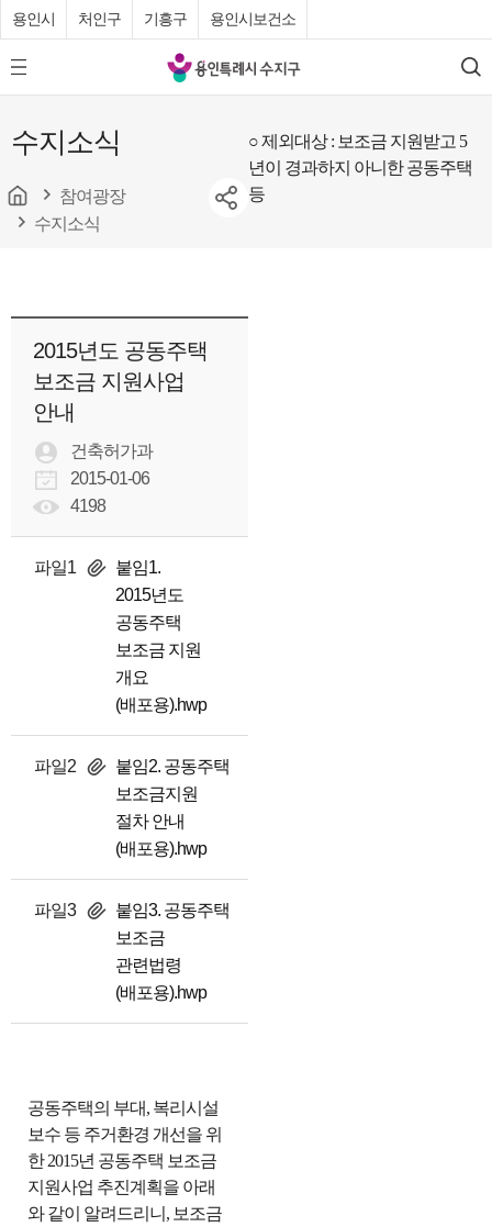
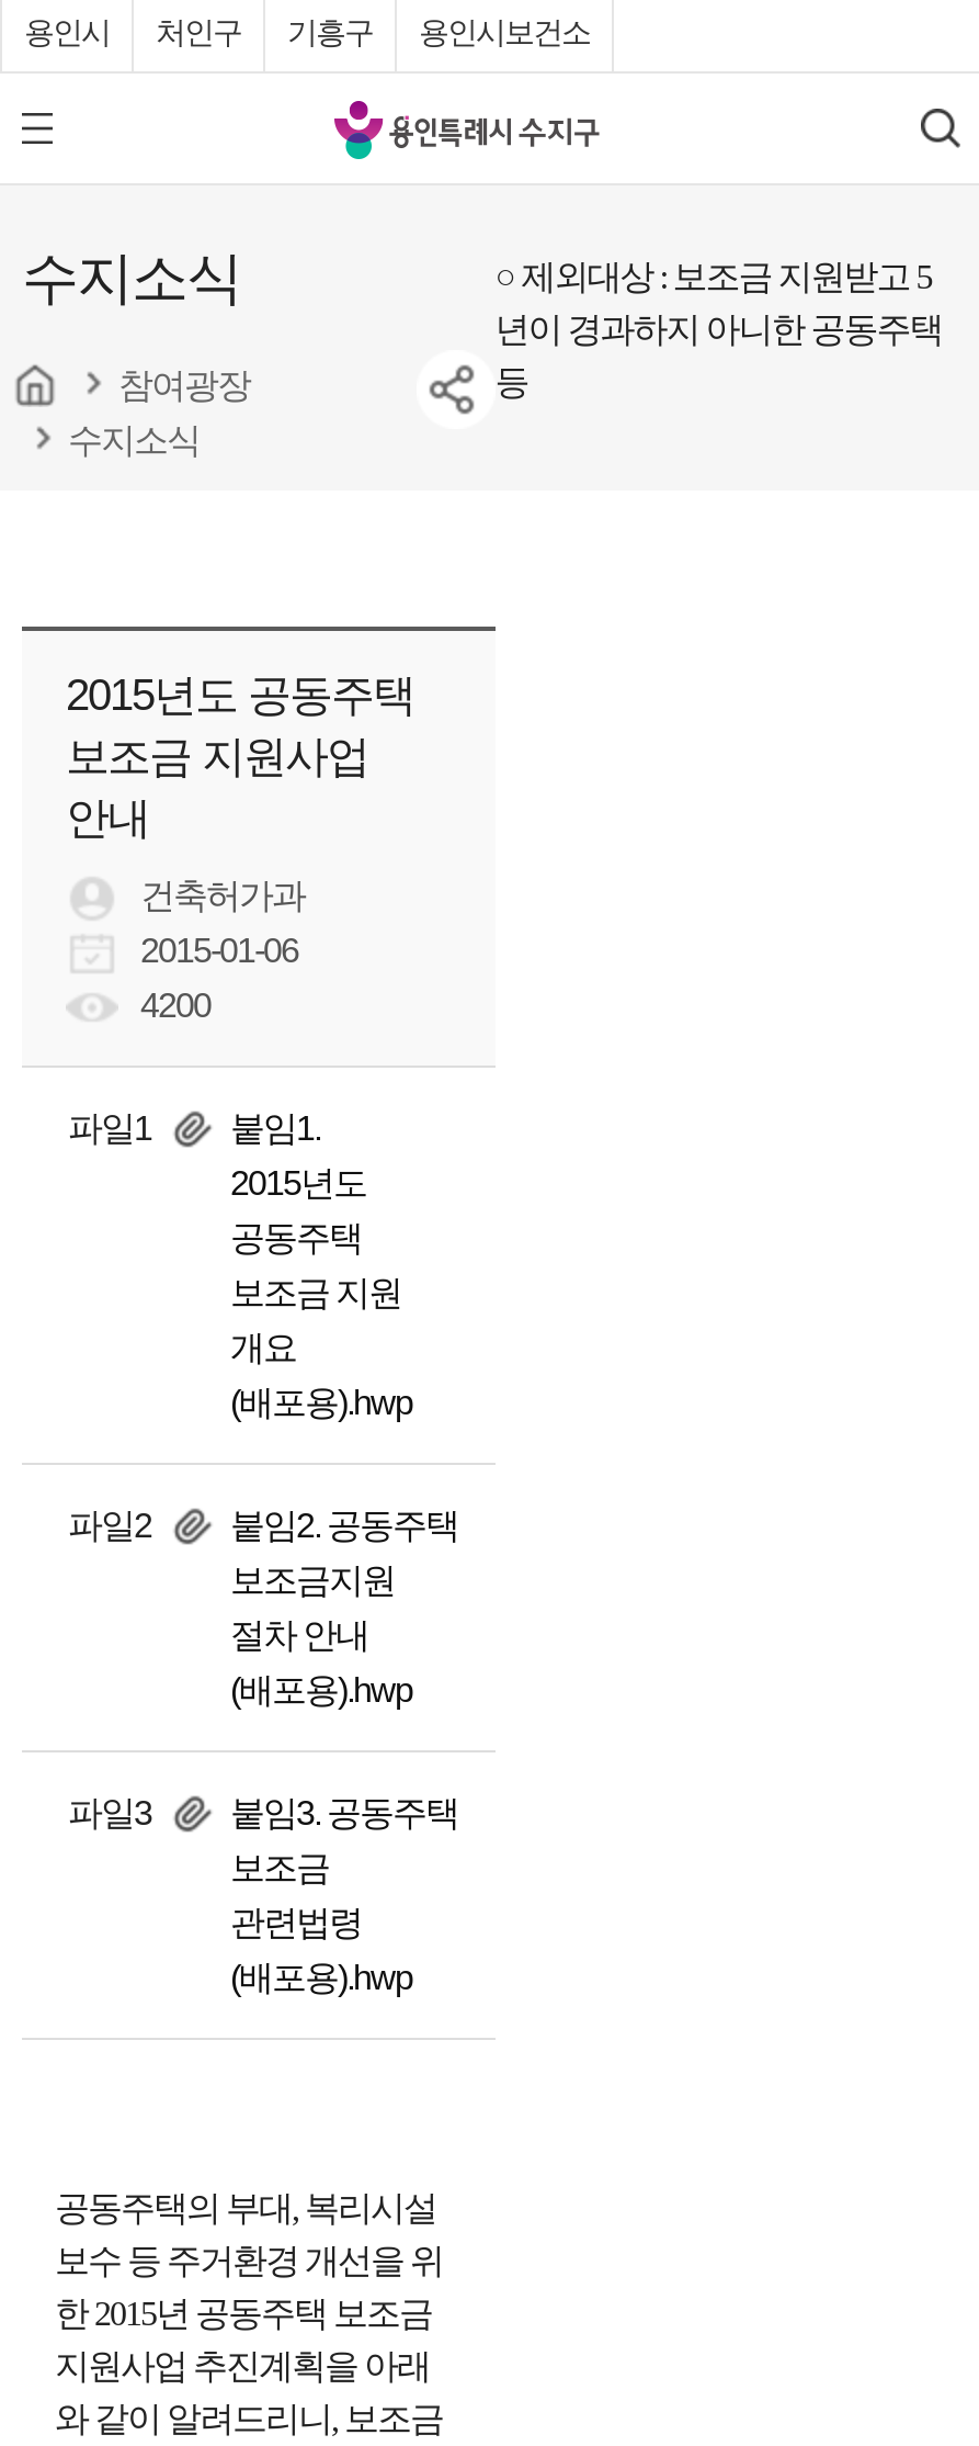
- 4198
+ 4200
